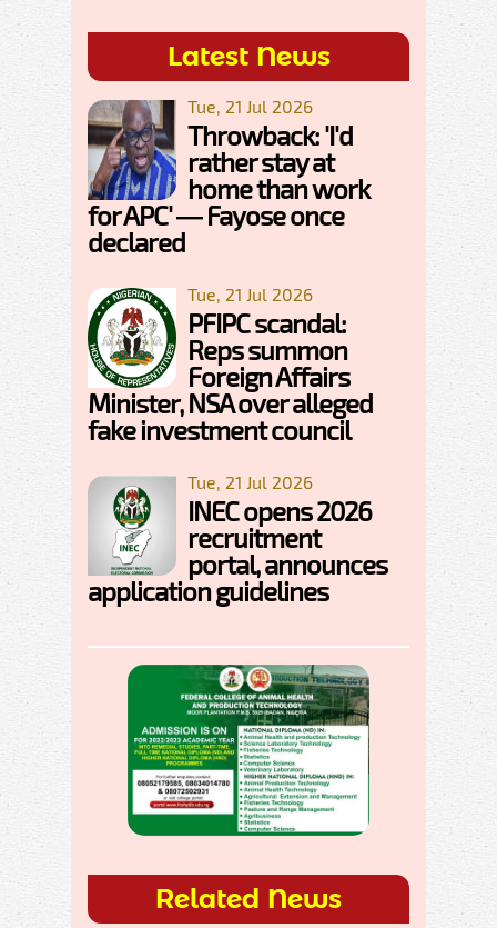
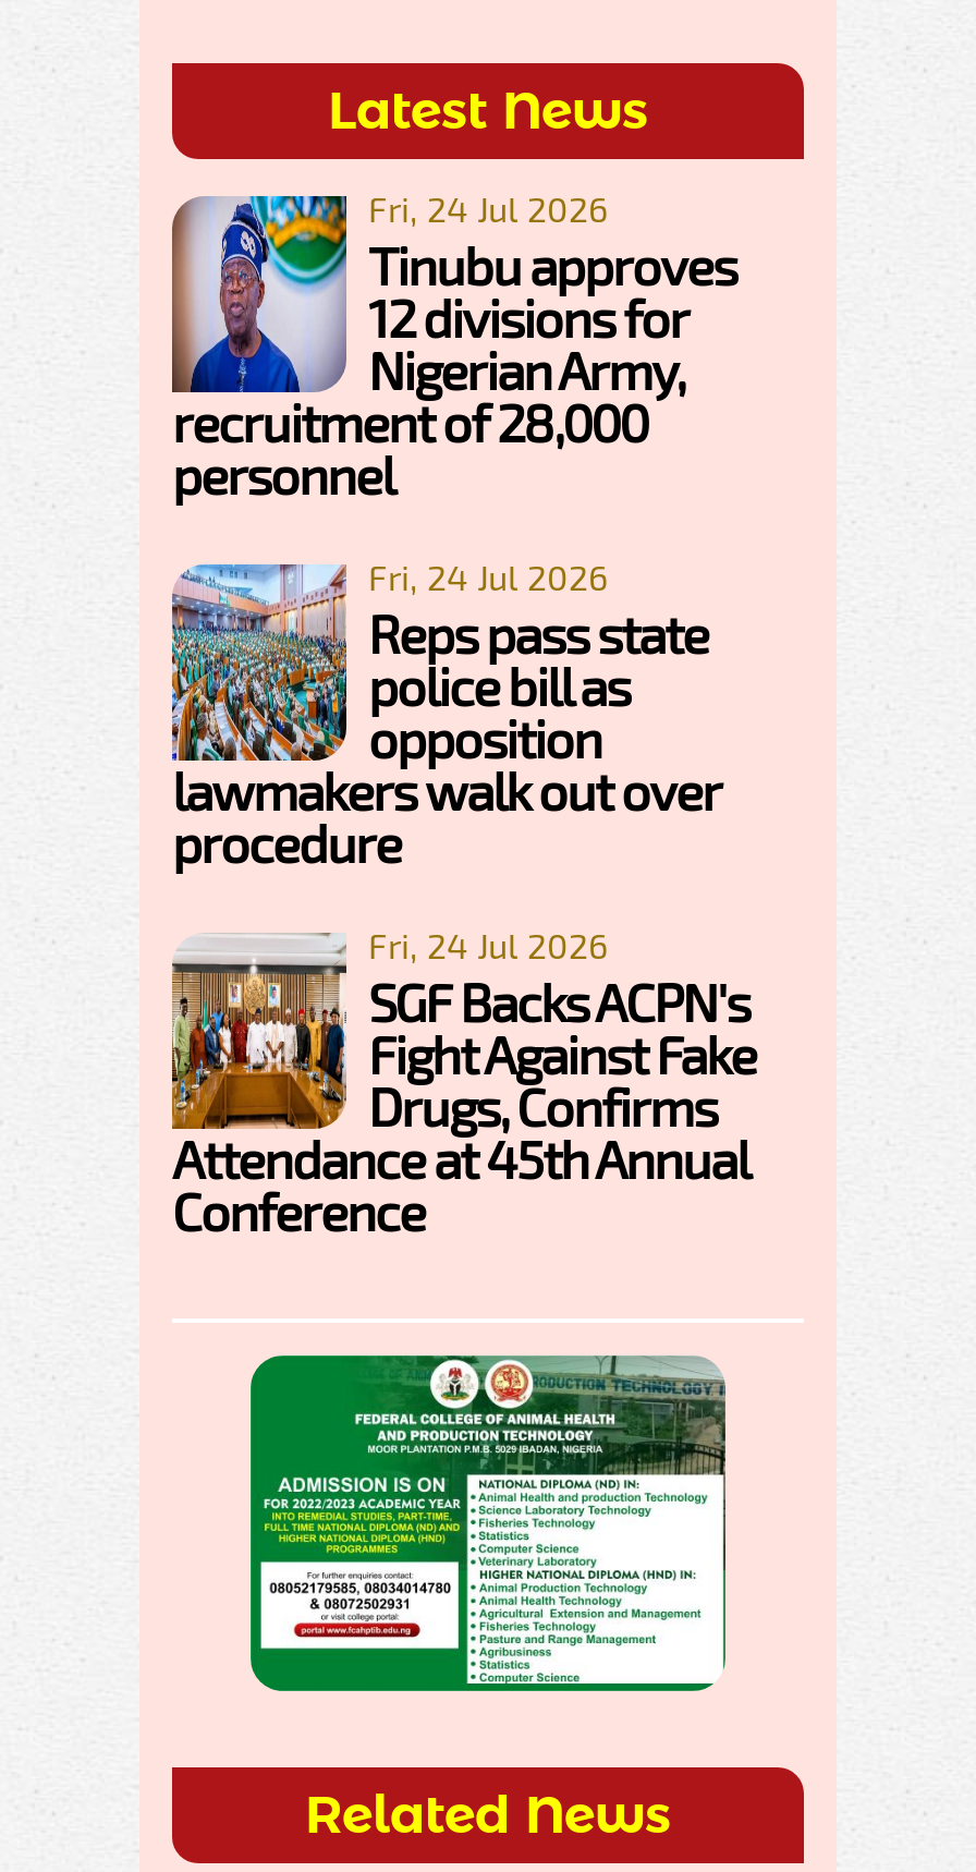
- [image]
- Tue, 21 Jul 2026
- Throwback: 'I'd
- rather stay at
- home than work
- for APC' — Fayose once
- declared
+ [image]
+ Fri, 24 Jul 2026
+ Tinubu approves
+ 12 divisions for
+ Nigerian Army,
+ recruitment of 28,000
+ personnel

- [image]
- Tue, 21 Jul 2026
- PFIPC scandal:
- Reps summon
- Foreign Affairs
- Minister, NSA over alleged
- fake investment council
+ [image]
+ Fri, 24 Jul 2026
+ Reps pass state
+ police bill as
+ opposition
+ lawmakers walk out over
+ procedure

- [image]
- Tue, 21 Jul 2026
- INEC opens 2026
- recruitment
- portal, announces
- application guidelines
+ [image]
+ Fri, 24 Jul 2026
+ SGF Backs ACPN's
+ Fight Against Fake
+ Drugs, Confirms
+ Attendance at 45th Annual
+ Conference
